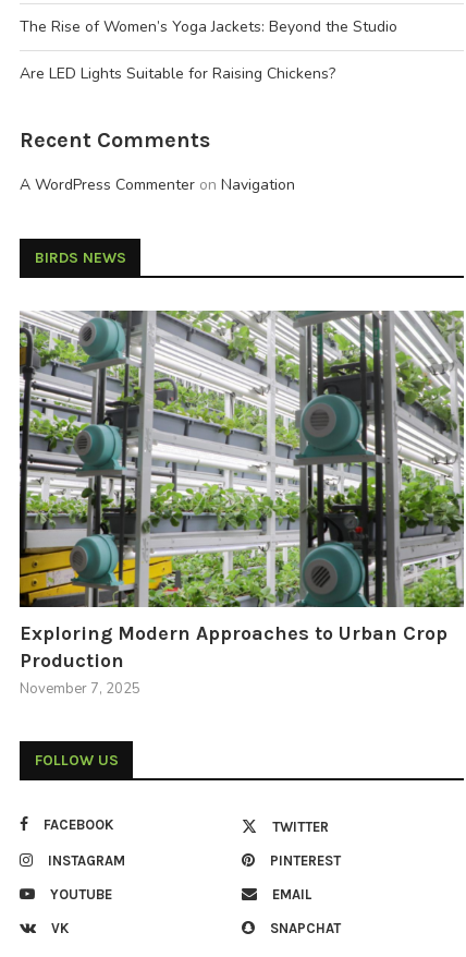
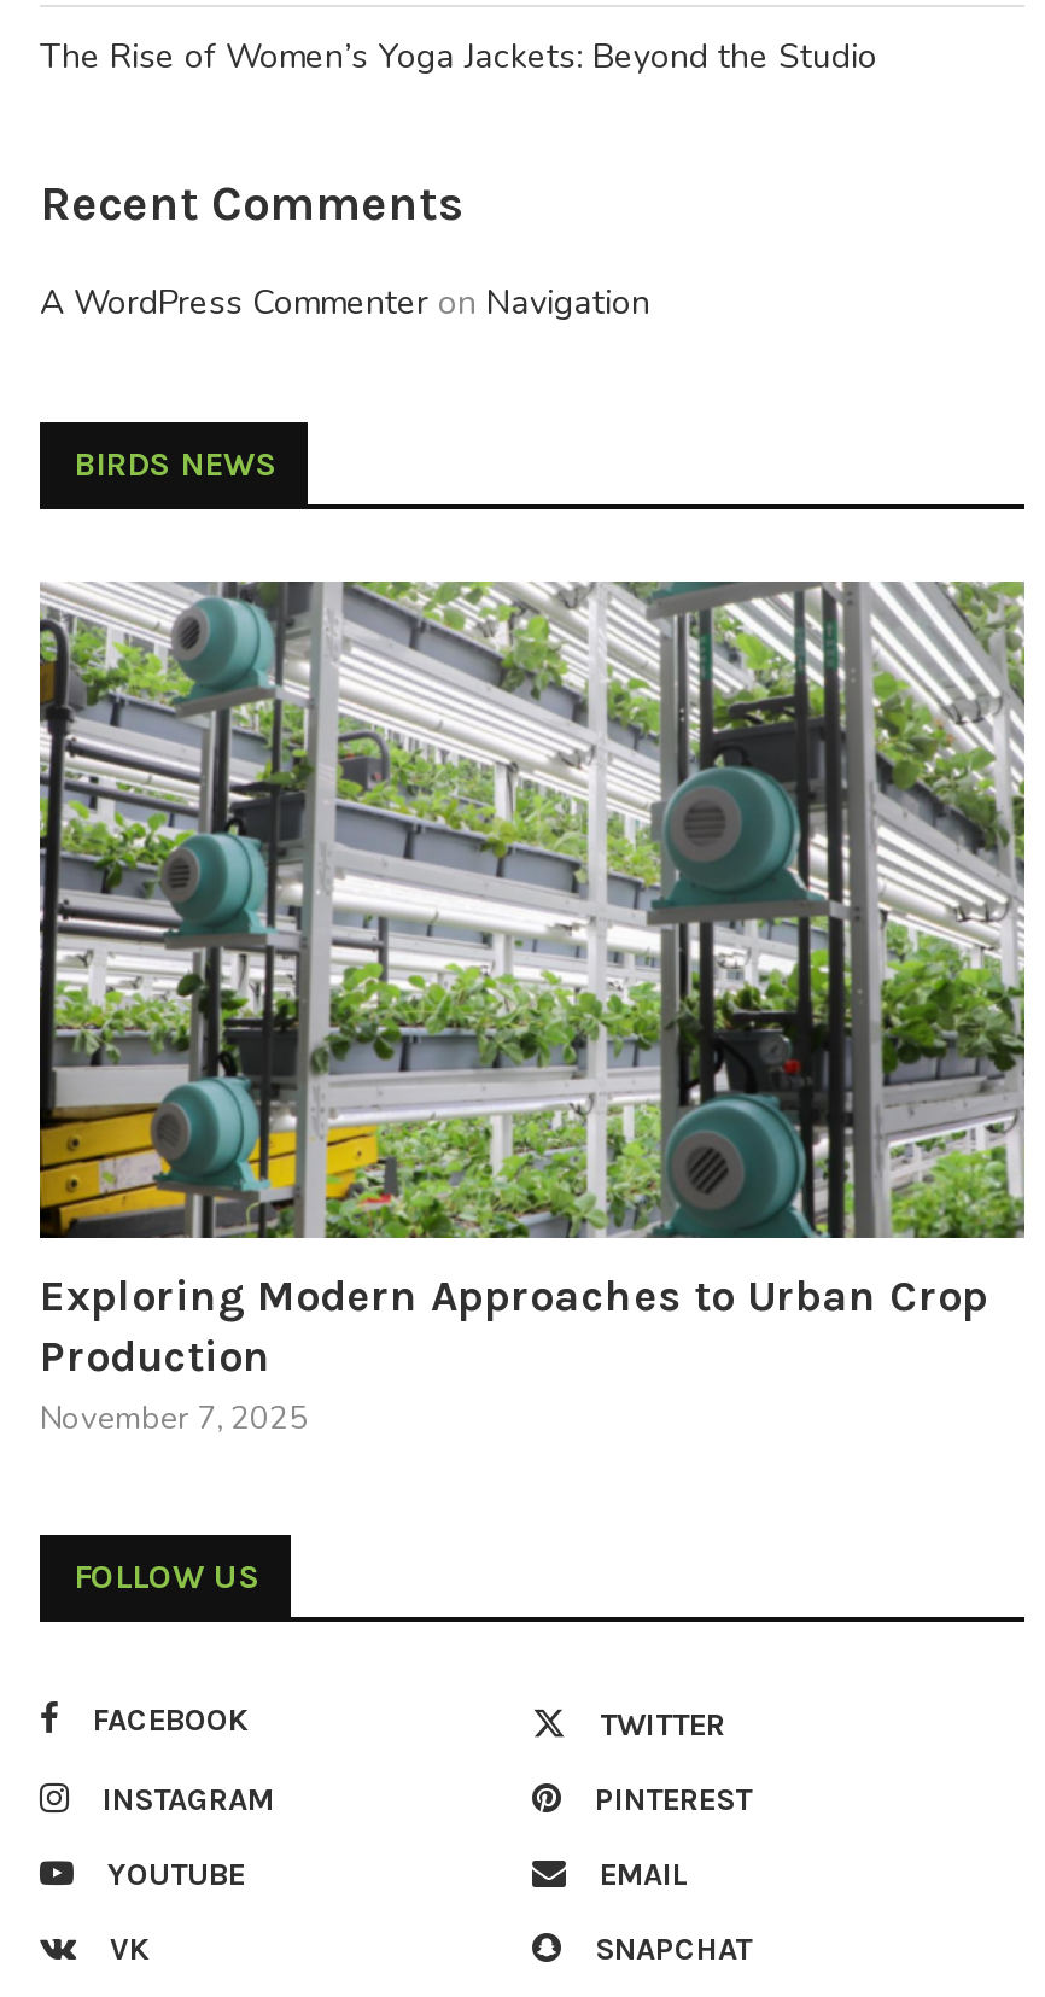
- Are LED Lights Suitable for Raising Chickens?
